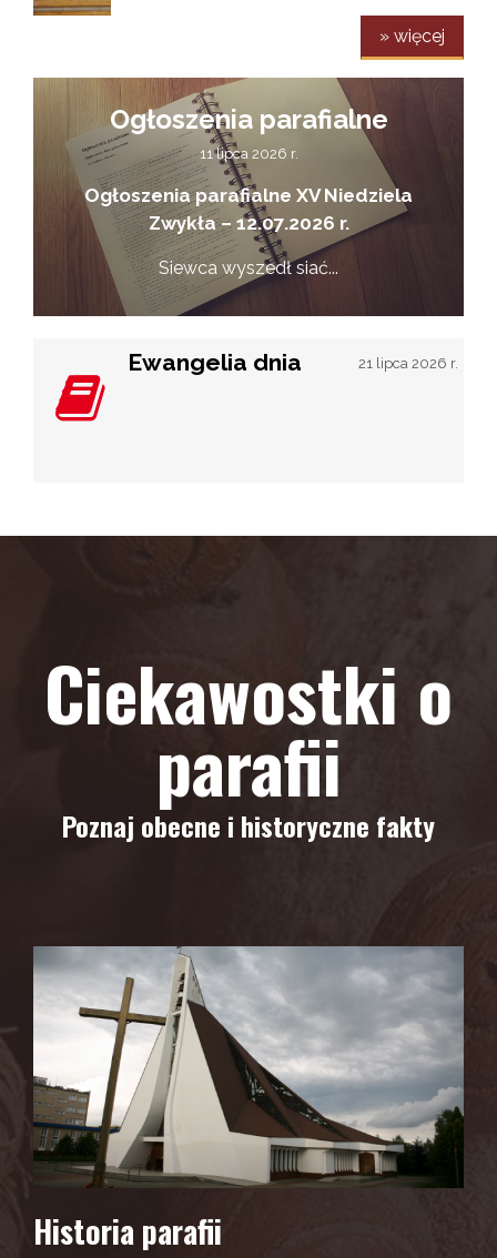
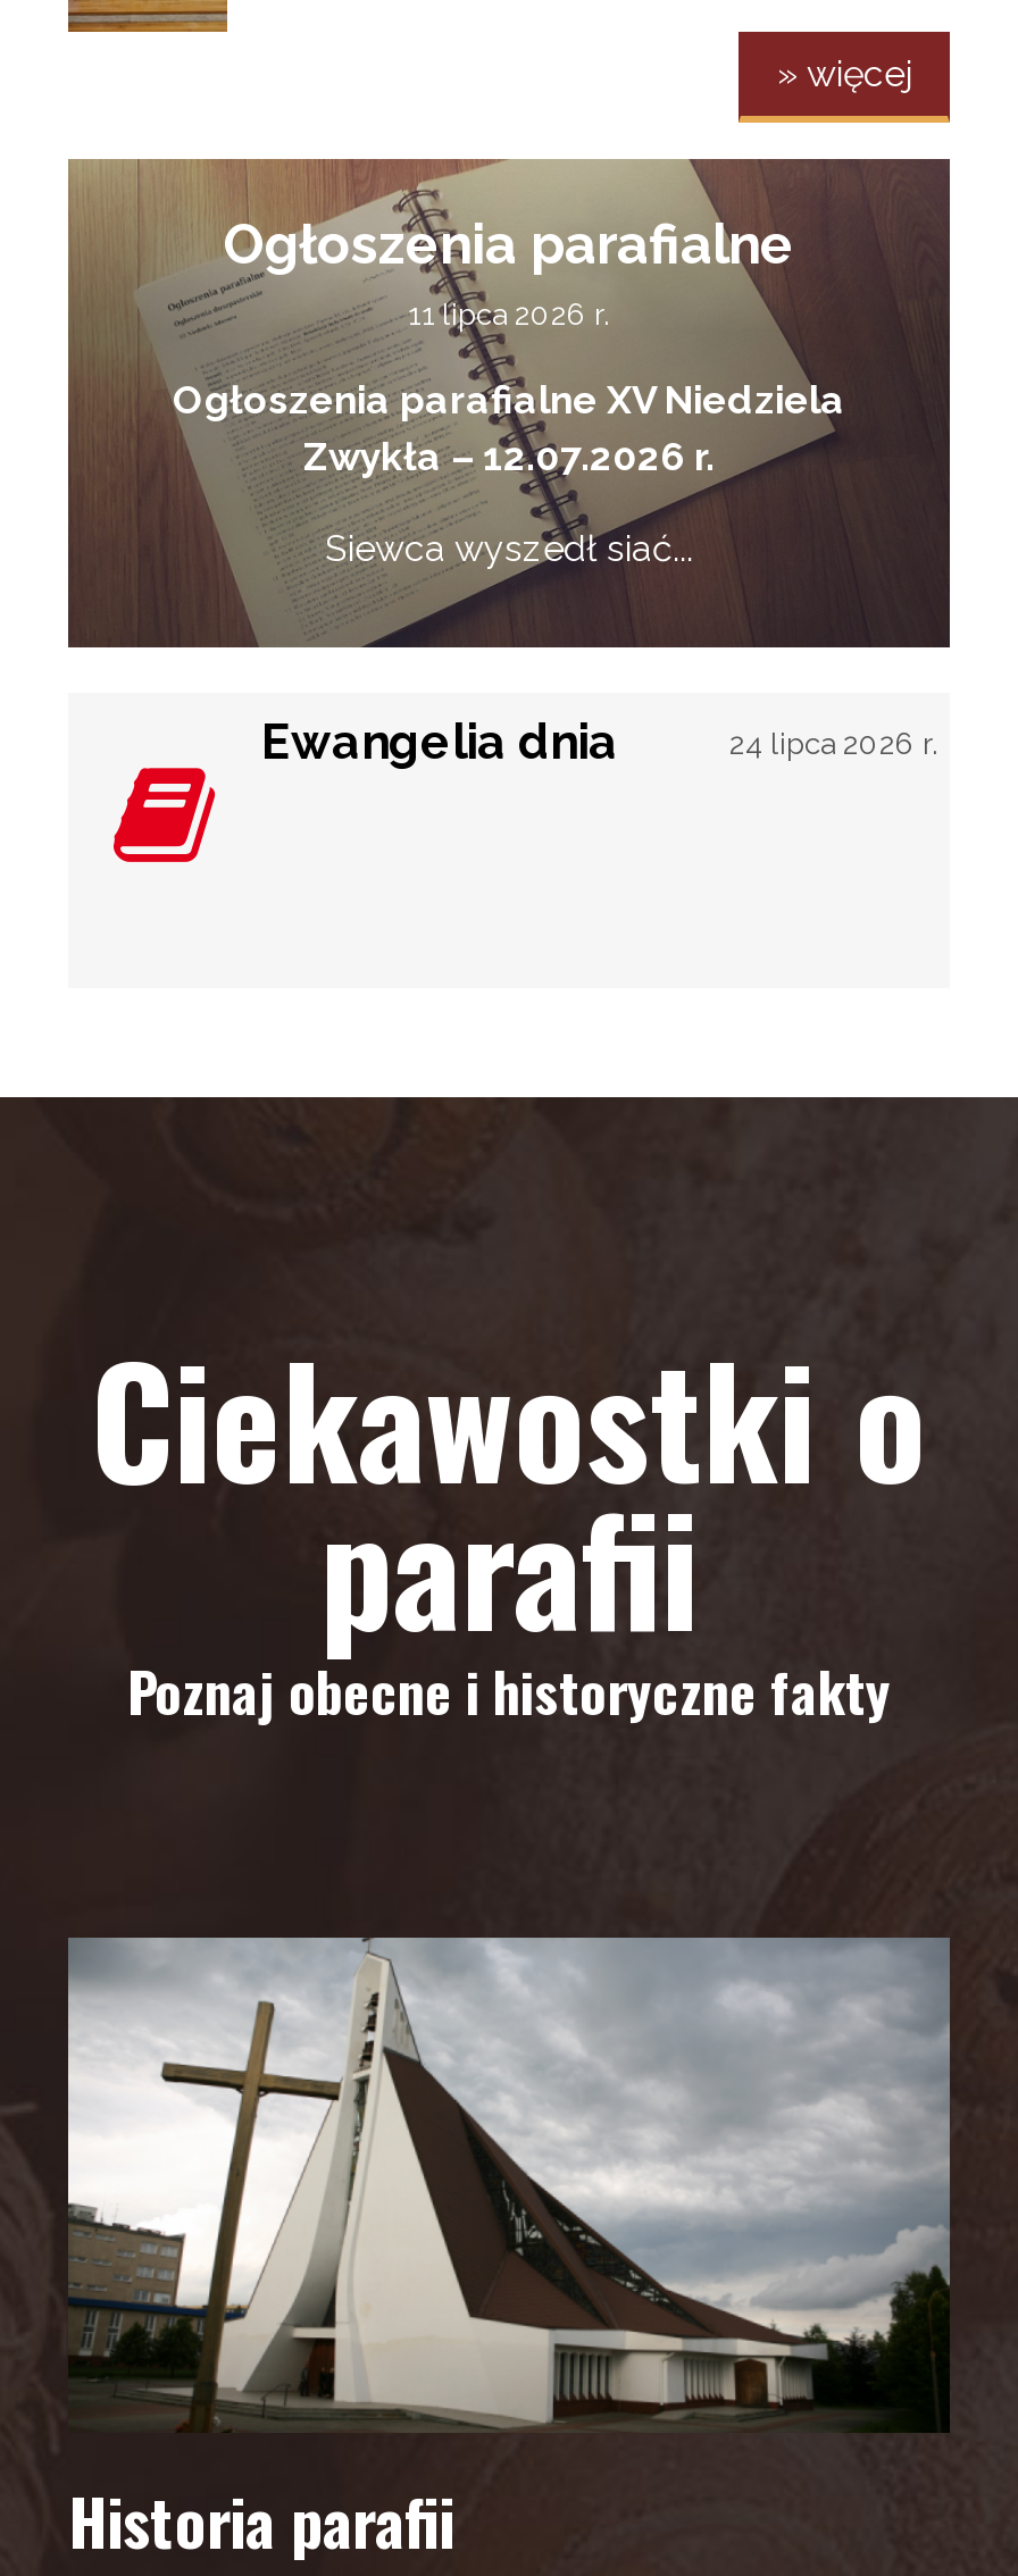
- 21 lipca 2026 r.
+ 24 lipca 2026 r.
